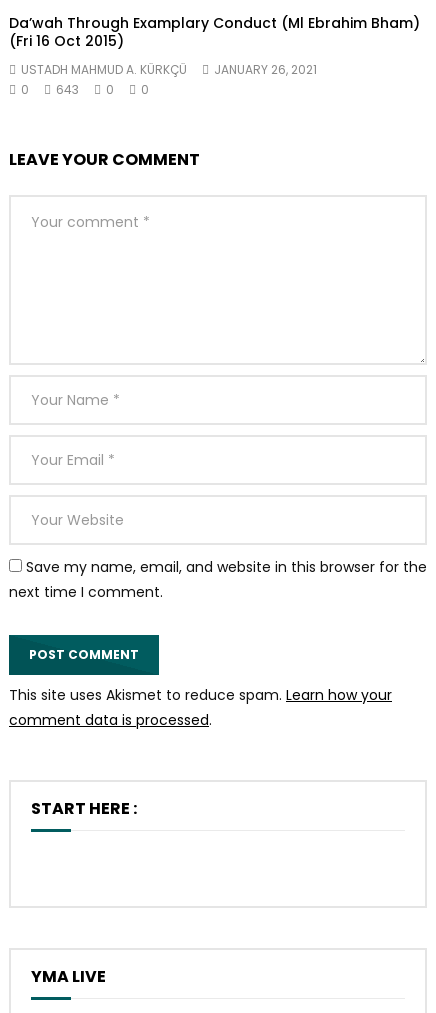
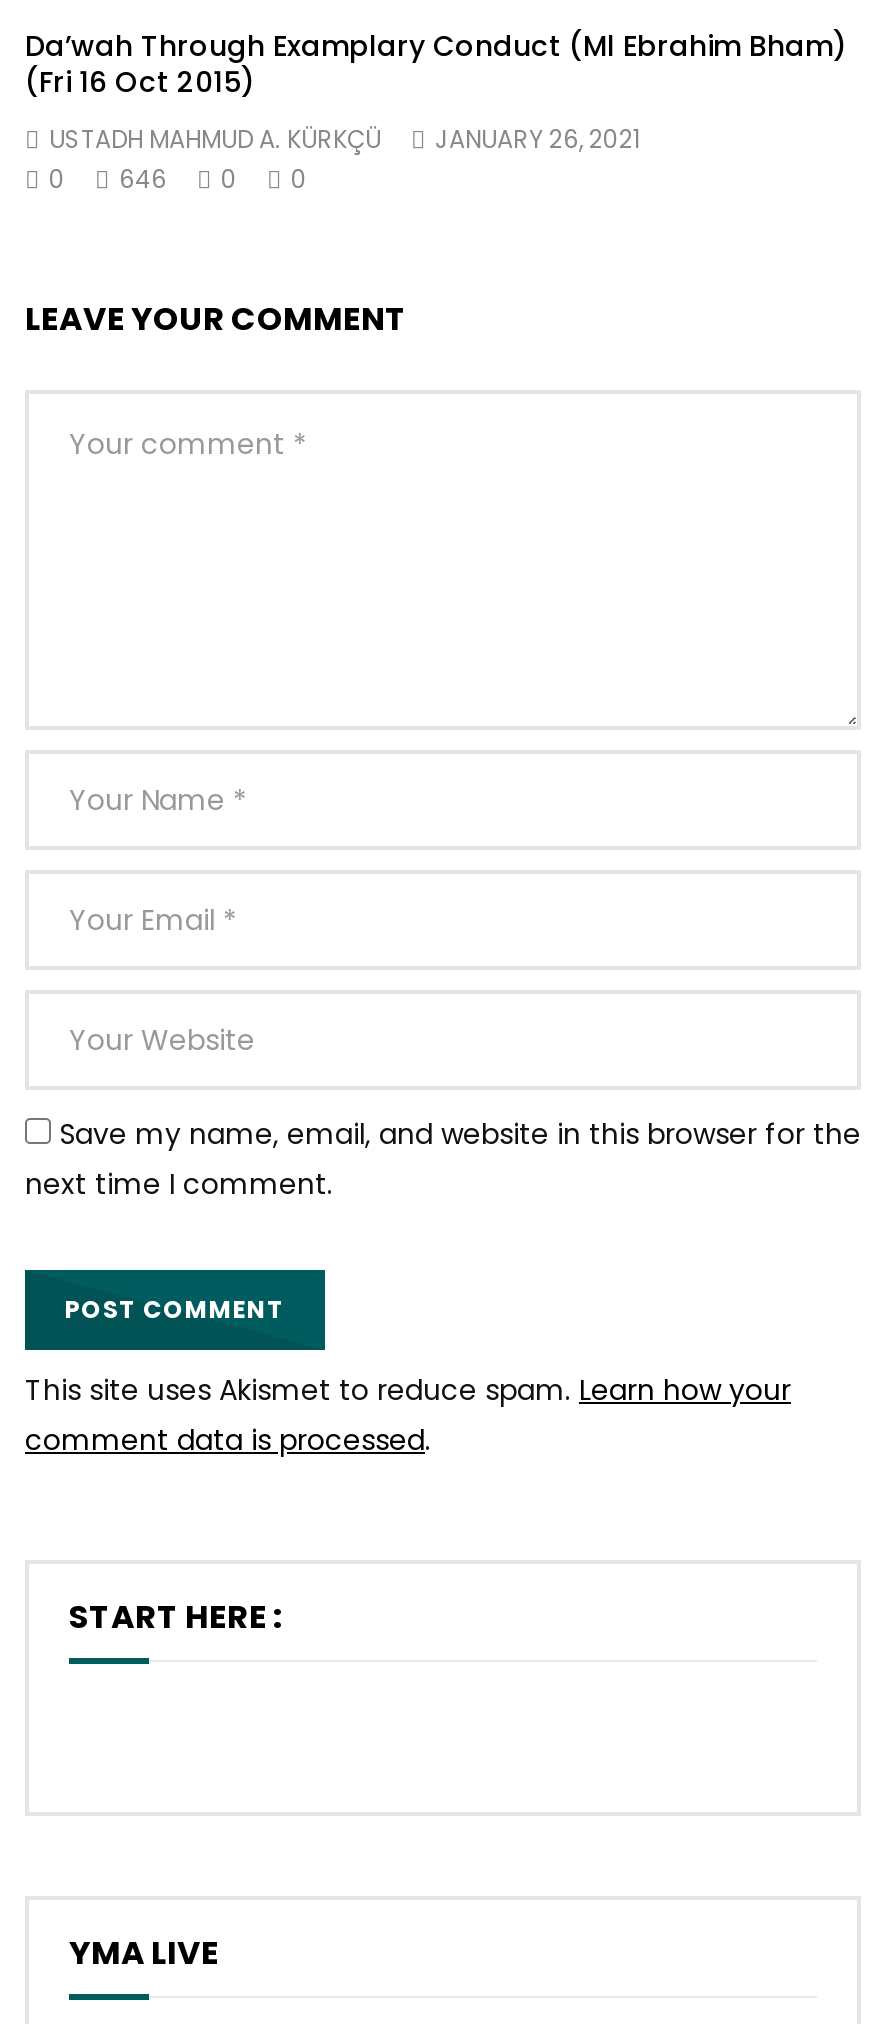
- 0 643 0 0
+ 0 646 0 0
